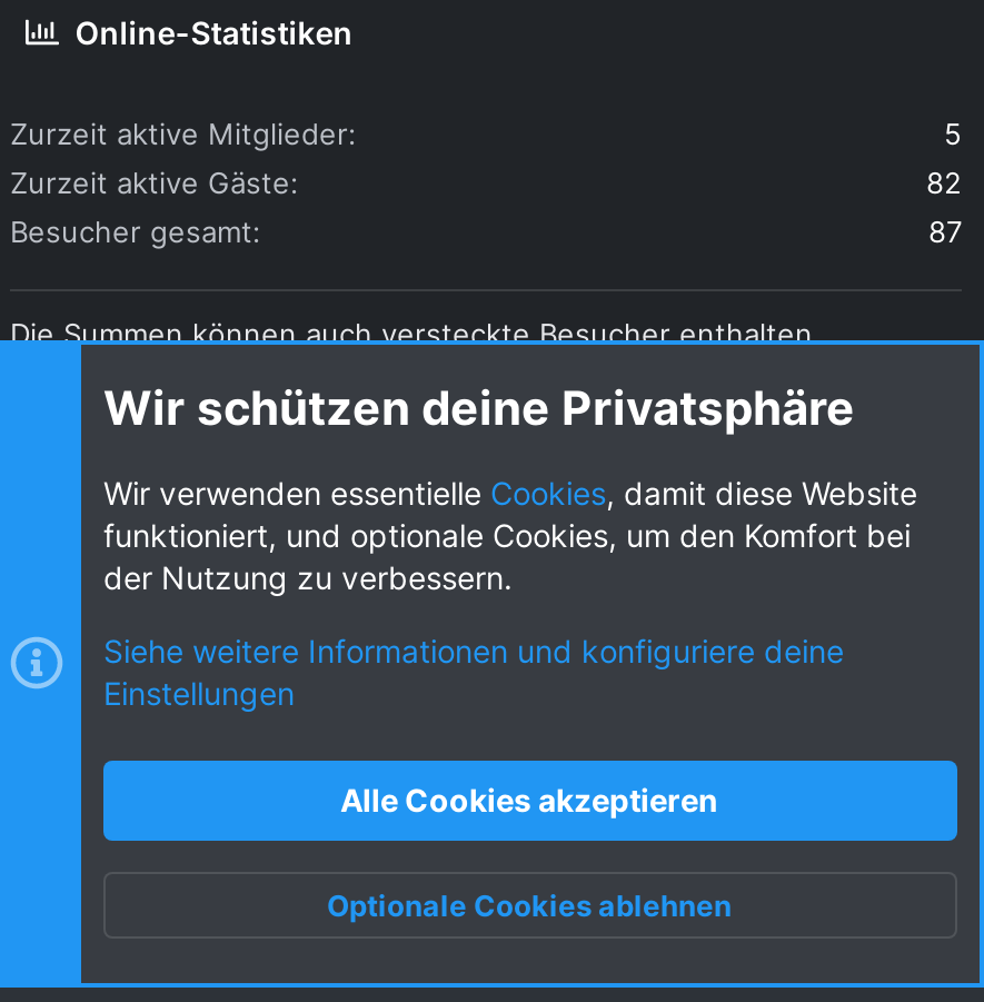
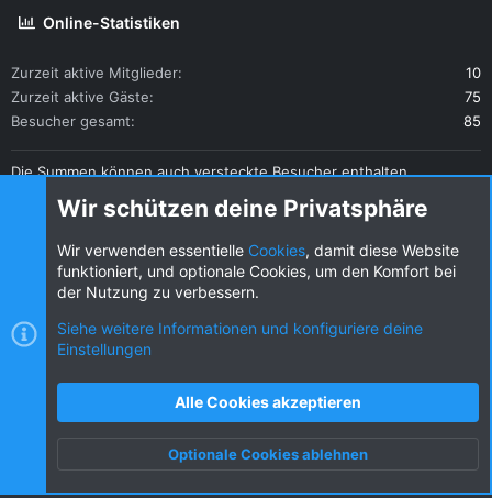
- 5
+ 10

- 82
+ 75

- 87
+ 85
